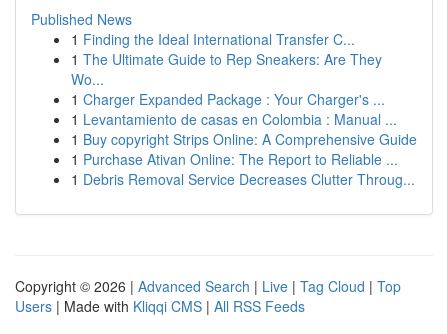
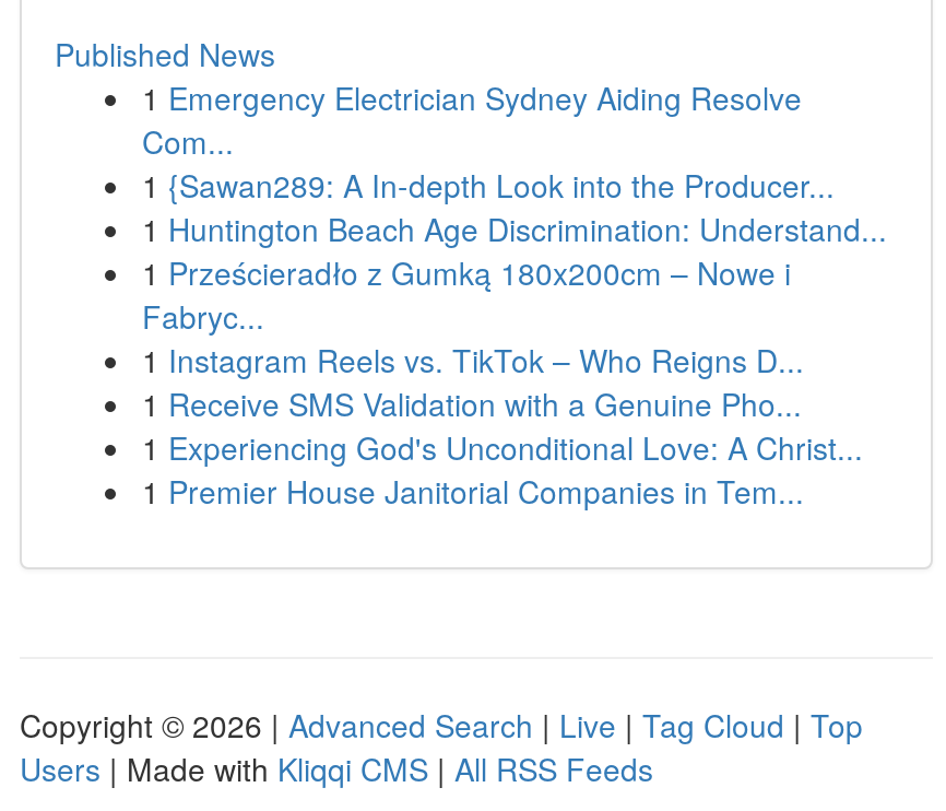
- 1 Finding the Ideal International Transfer C...
- 1 The Ultimate Guide to Rep Sneakers: Are They
- Wo...
- 1 Charger Expanded Package : Your Charger's ...
- 1 Levantamiento de casas en Colombia : Manual ...
- 1 Buy copyright Strips Online: A Comprehensive Guide
- 1 Purchase Ativan Online: The Report to Reliable ...
- 1 Debris Removal Service Decreases Clutter Throug...
+ 1 Emergency Electrician Sydney Aiding Resolve
+ Com...
+ 1 {Sawan289: A In-depth Look into the Producer...
+ 1 Huntington Beach Age Discrimination: Understand...
+ 1 Prześcieradło z Gumką 180x200cm – Nowe i
+ Fabryc...
+ 1 Instagram Reels vs. TikTok – Who Reigns D...
+ 1 Receive SMS Validation with a Genuine Pho...
+ 1 Experiencing God's Unconditional Love: A Christ...
+ 1 Premier House Janitorial Companies in Tem...
